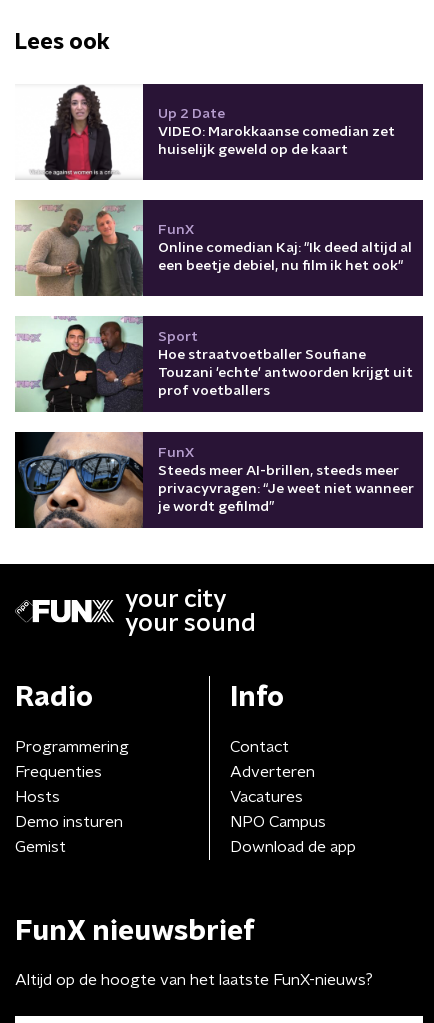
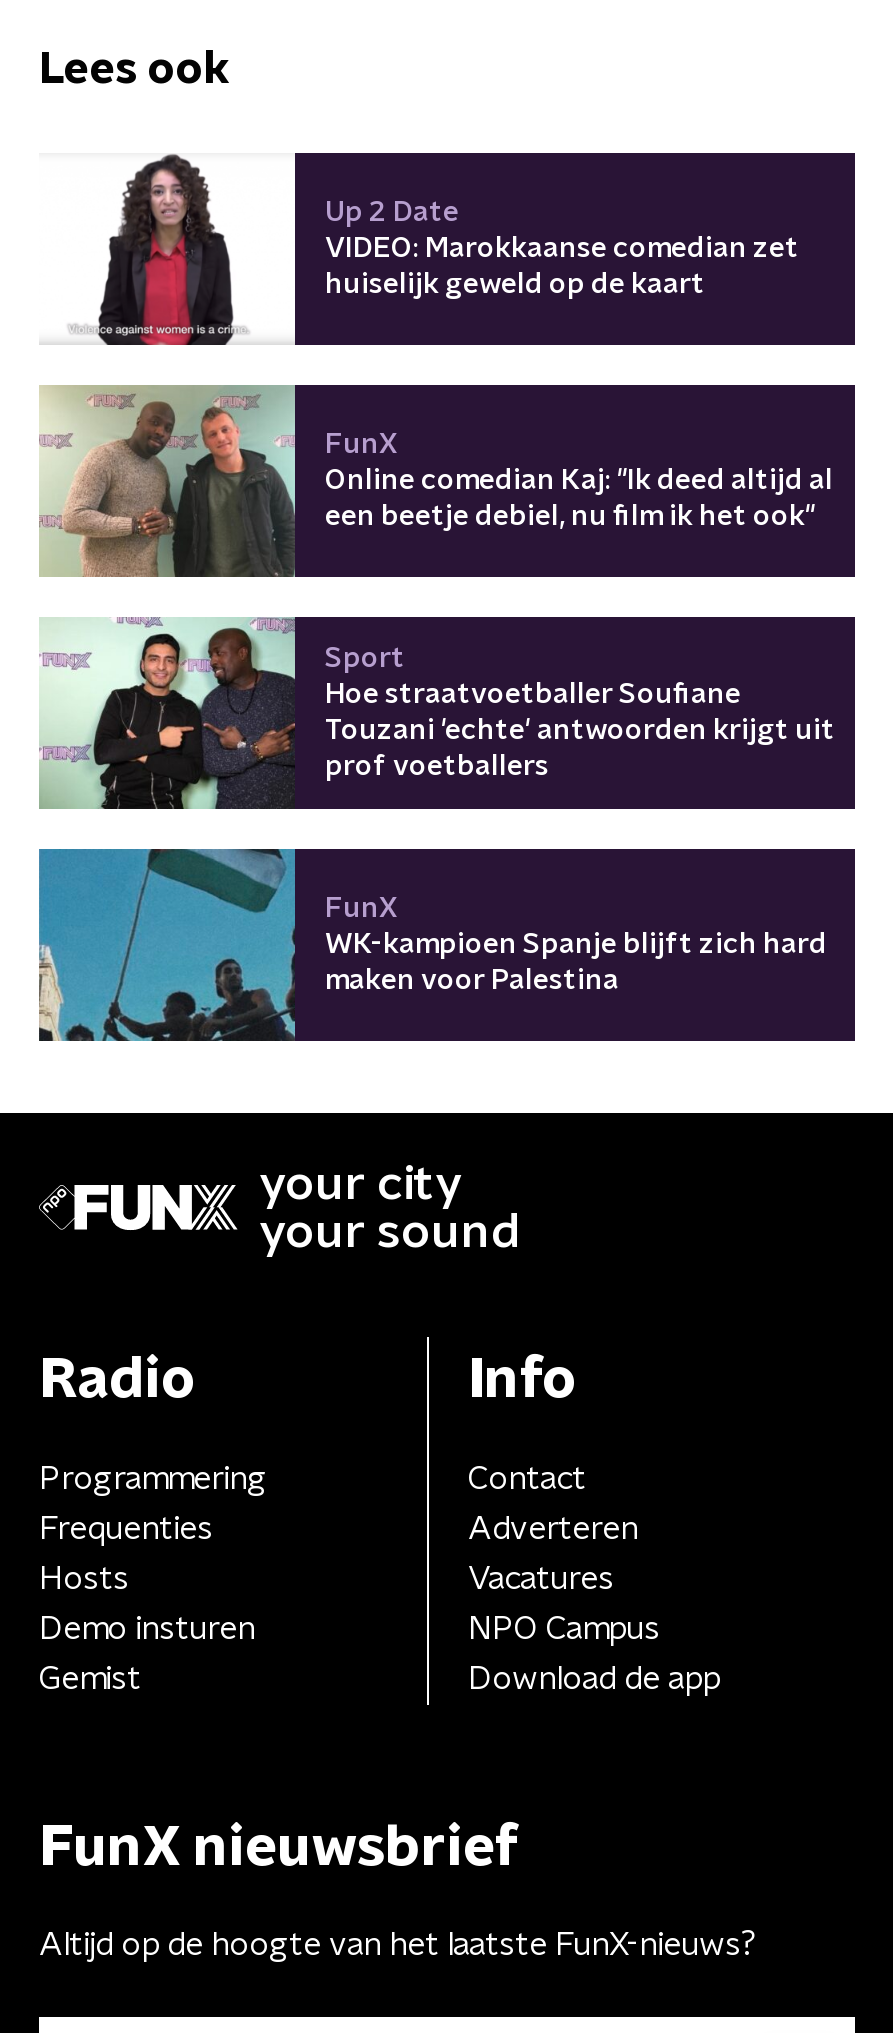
- [image]
- Steeds meer AI-brillen, steeds meer
- privacyvragen: “Je weet niet wanneer
- je wordt gefilmd”
+ [image]
+ WK-kampioen Spanje blijft zich hard
+ maken voor Palestina
